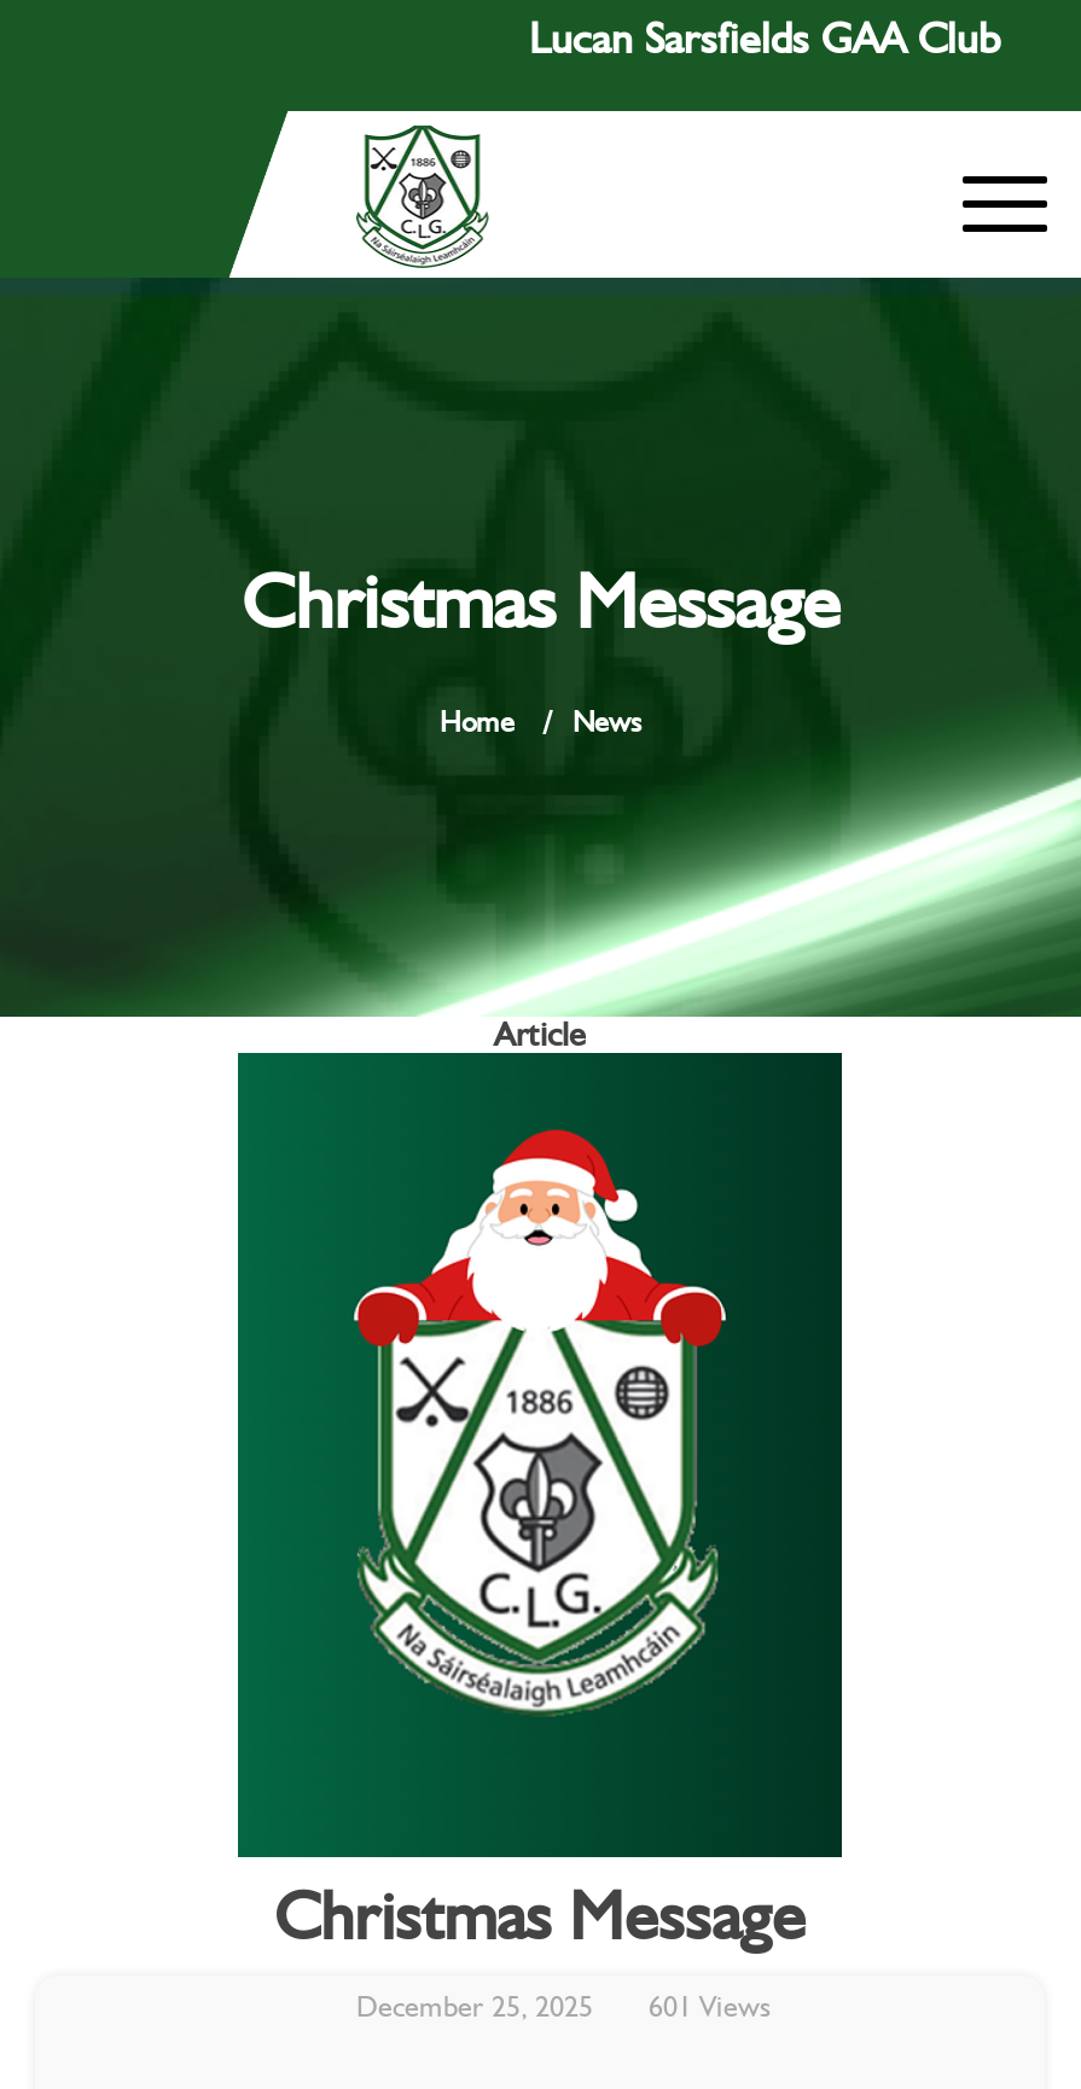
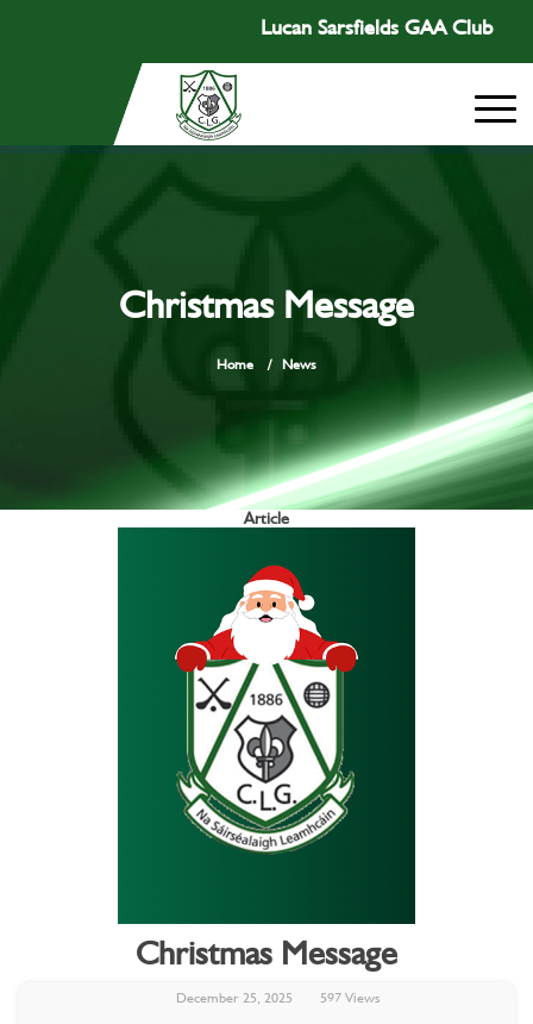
- December 25, 2025 601 Views
+ December 25, 2025 597 Views
